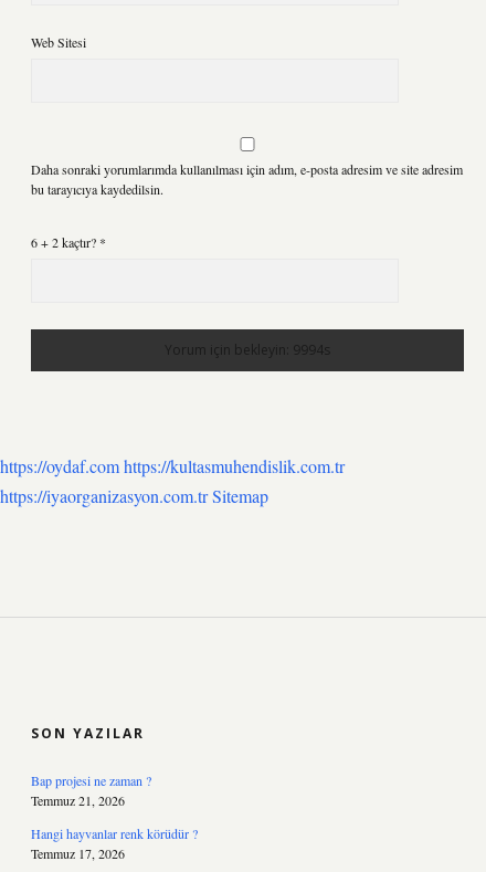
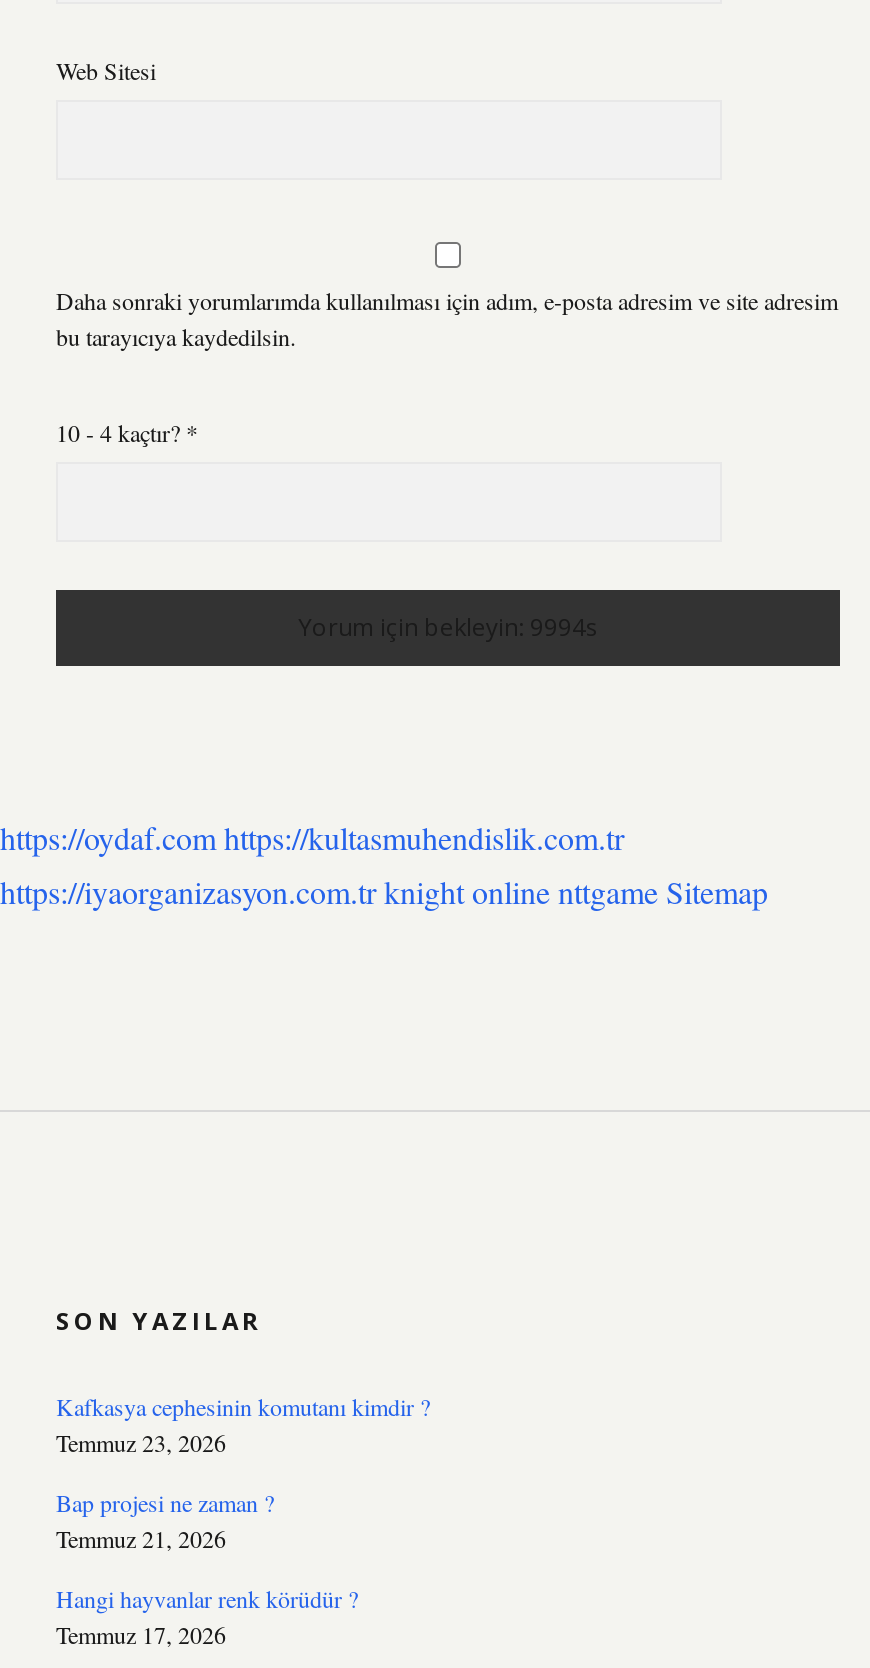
- 6 + 2 kaçtır? *
+ 10 - 4 kaçtır? *

- https://iyaorganizasyon.com.tr Sitemap
+ https://iyaorganizasyon.com.tr knight online nttgame Sitemap

+ Kafkasya cephesinin komutanı kimdir ?
+ Temmuz 23, 2026
